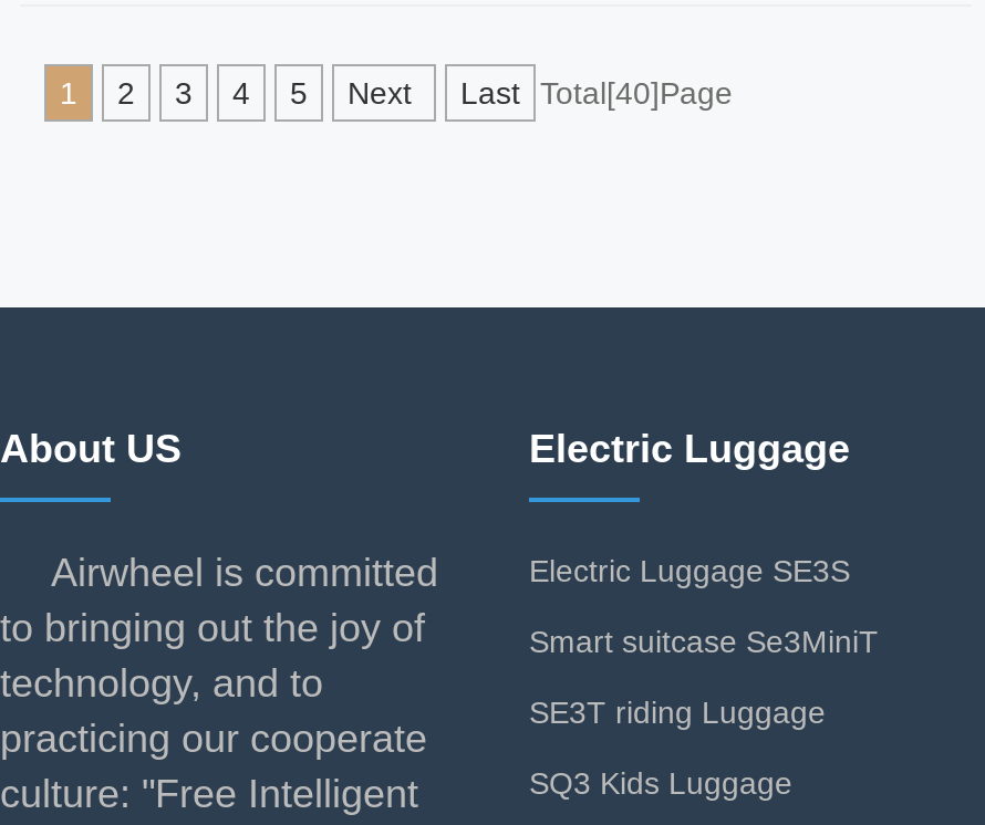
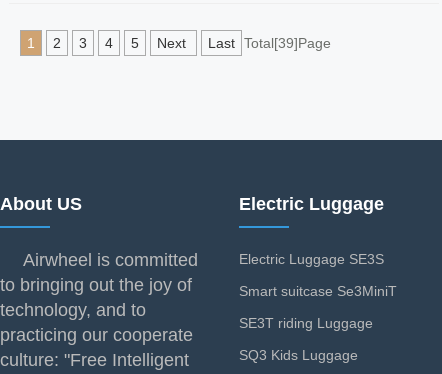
- Last Total[40]Page
+ Last Total[39]Page
